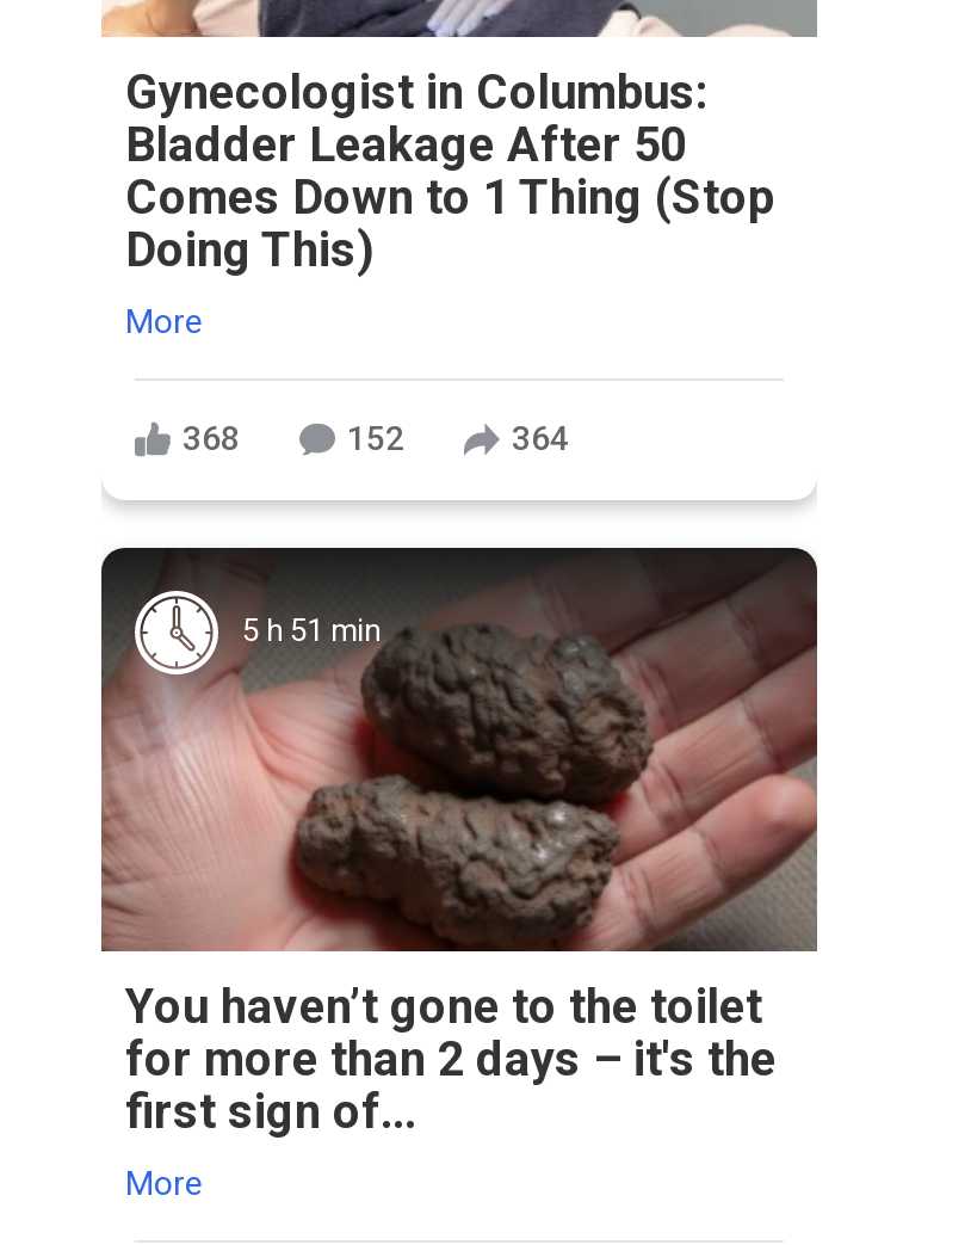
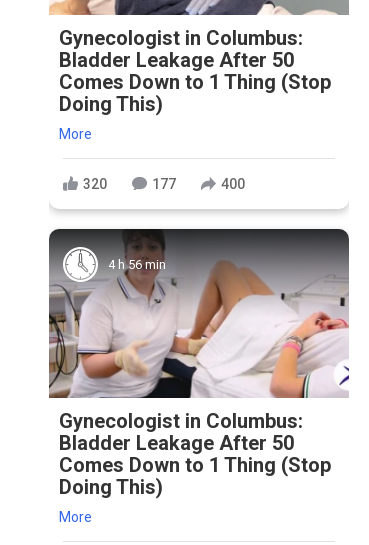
- 368
- 152
- 364
+ 320
+ 177
+ 400

- [image]
- 5 h 51 min
+ [image]
+ 4 h 56 min

- You haven’t gone to the toilet
- for more than 2 days – it's the
- first sign of...
+ Gynecologist in Columbus:
+ Bladder Leakage After 50
+ Comes Down to 1 Thing (Stop
+ Doing This)
